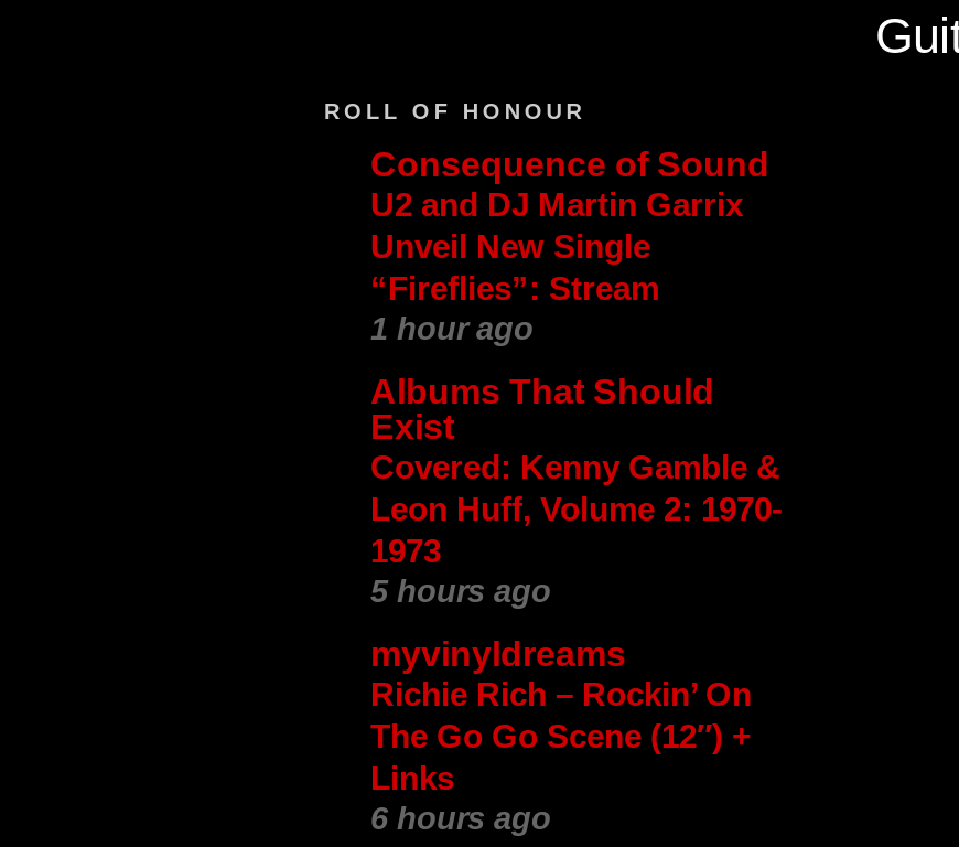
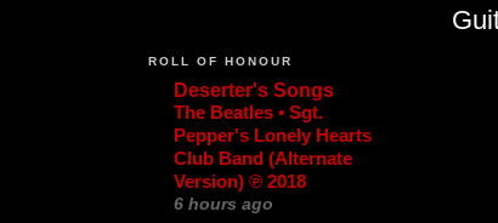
- Consequence of Sound
- U2 and DJ Martin Garrix
- Unveil New Single
- “Fireflies”: Stream
- 1 hour ago
- Albums That Should
- Exist
- Covered: Kenny Gamble &
- Leon Huff, Volume 2: 1970-
- 1973
- 5 hours ago
- myvinyldreams
- Richie Rich – Rockin’ On
- The Go Go Scene (12″) +
- Links
+ Deserter's Songs
+ The Beatles • Sgt.
+ Pepper's Lonely Hearts
+ Club Band (Alternate
+ Version) ℗ 2018
